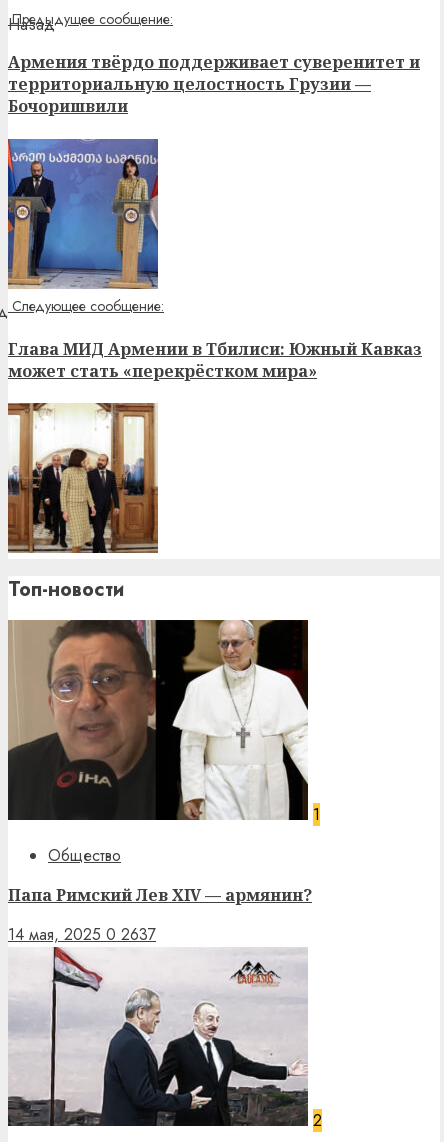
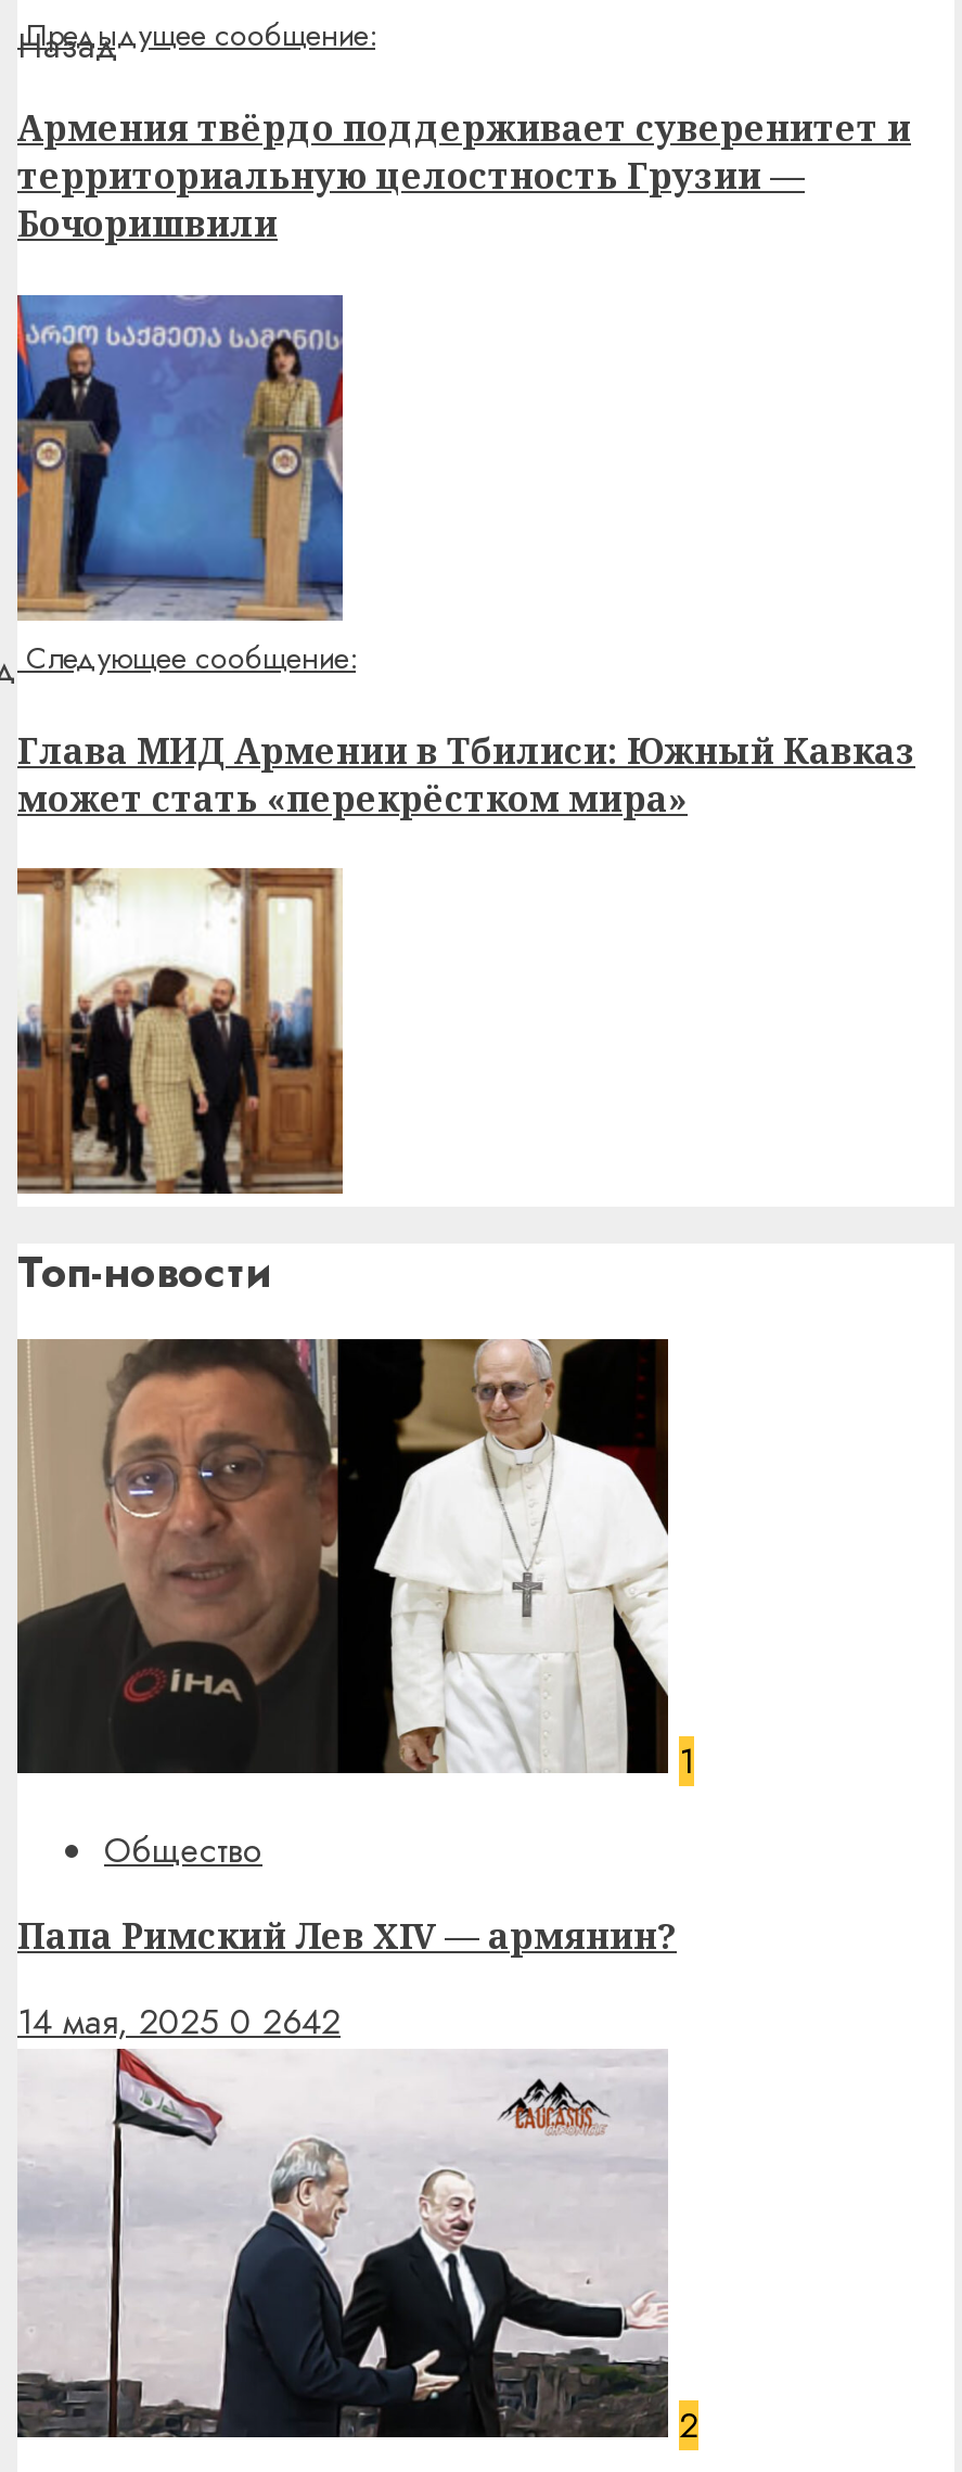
- 14 мая, 2025 0 2637
+ 14 мая, 2025 0 2642
